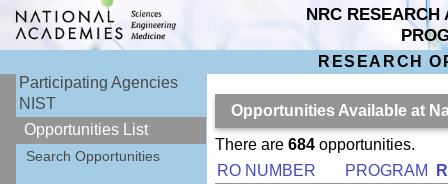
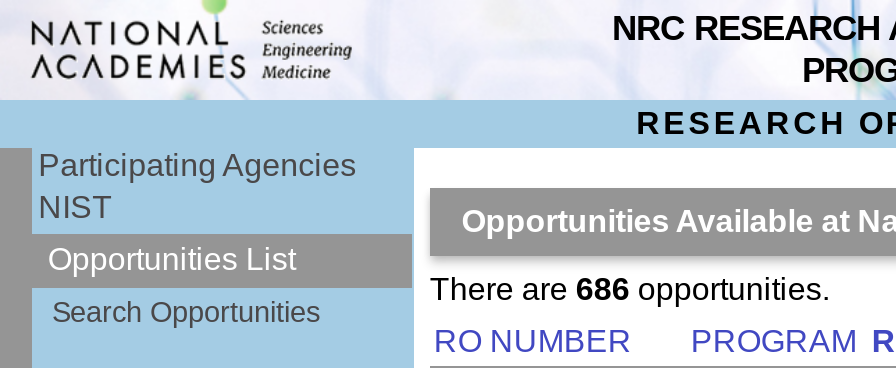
- There are 684 opportunities.
+ There are 686 opportunities.
